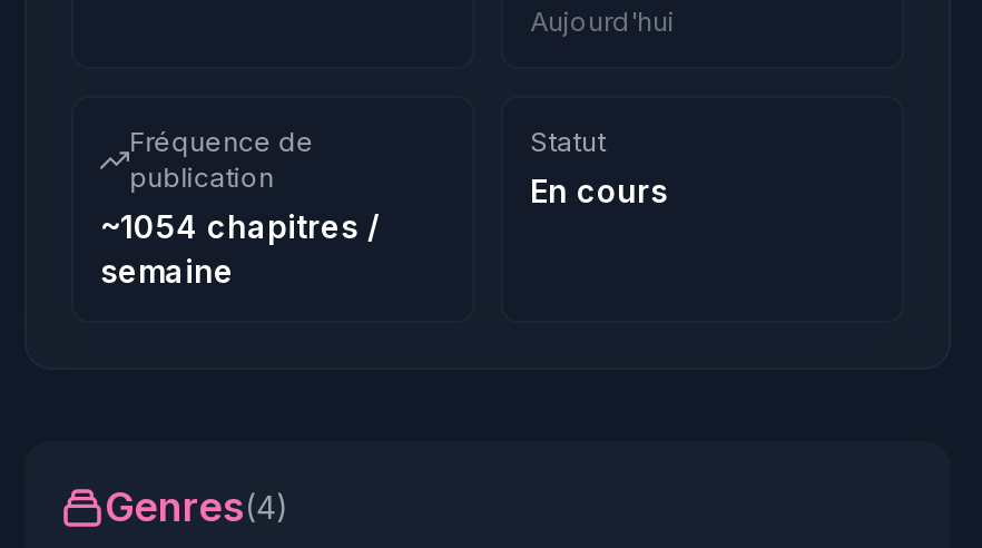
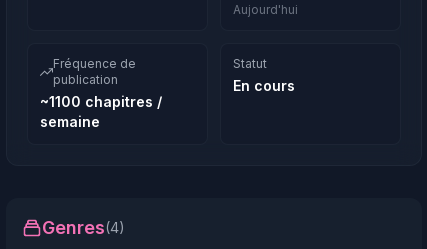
- ~1054 chapitres /
+ ~1100 chapitres /
